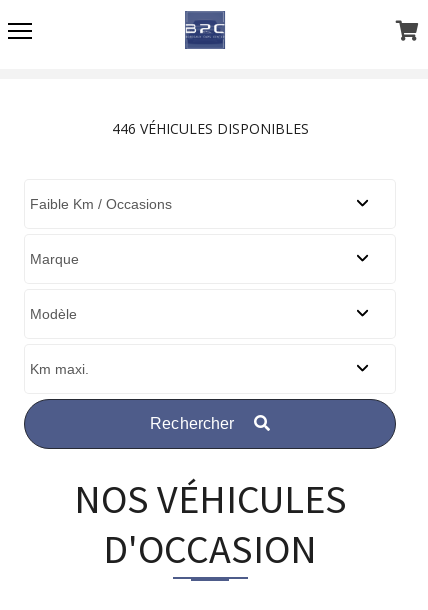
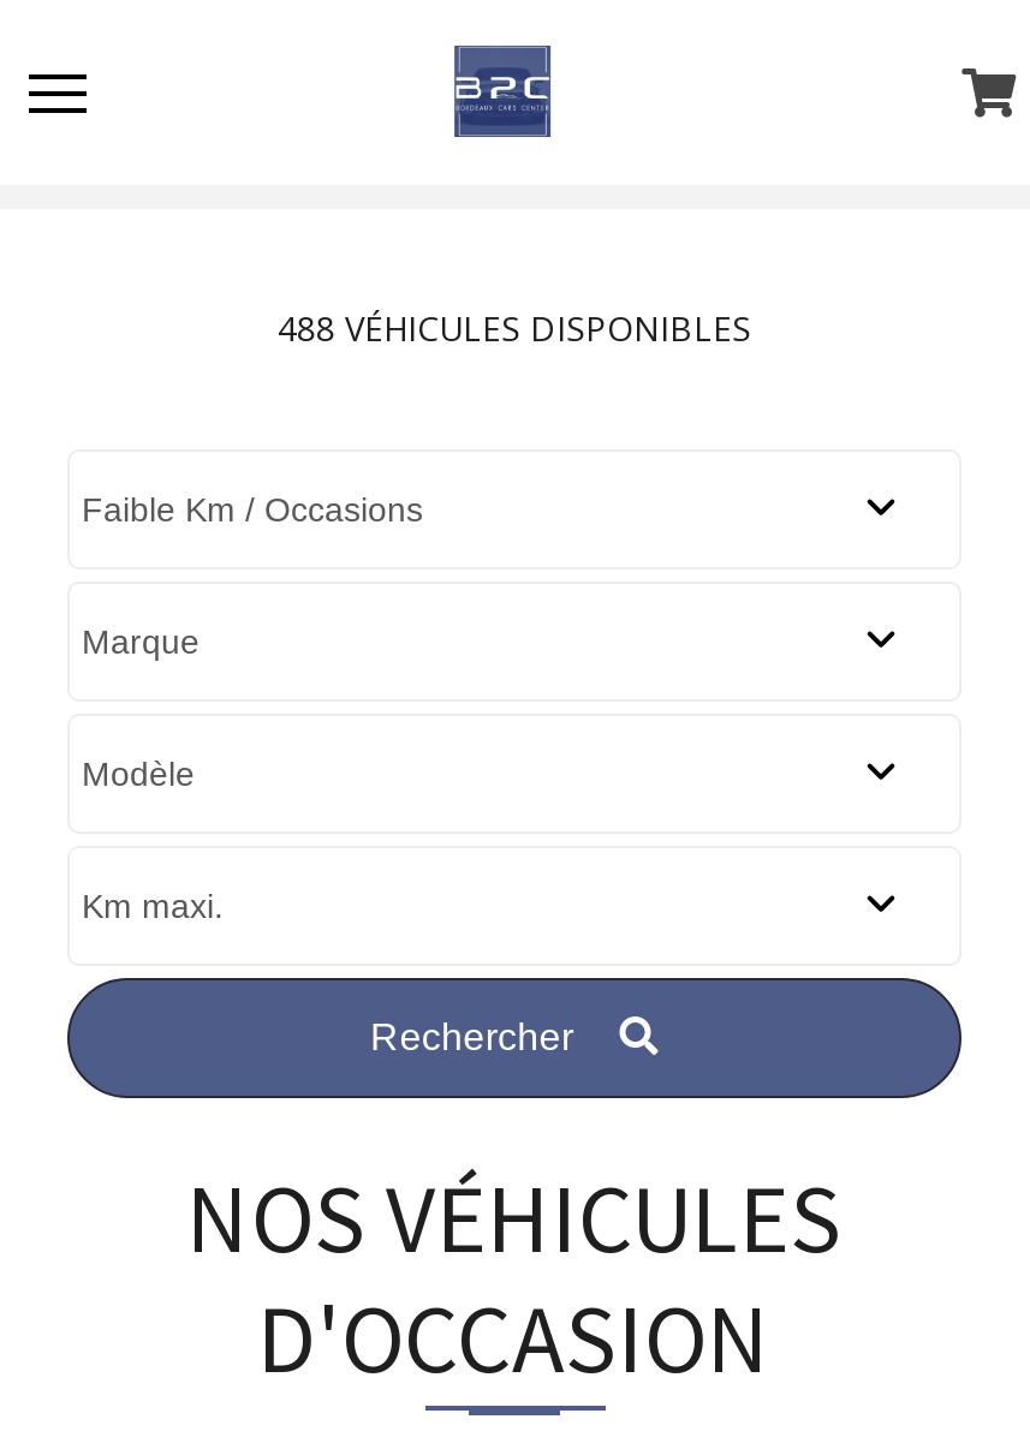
- 446 VÉHICULES DISPONIBLES
+ 488 VÉHICULES DISPONIBLES
